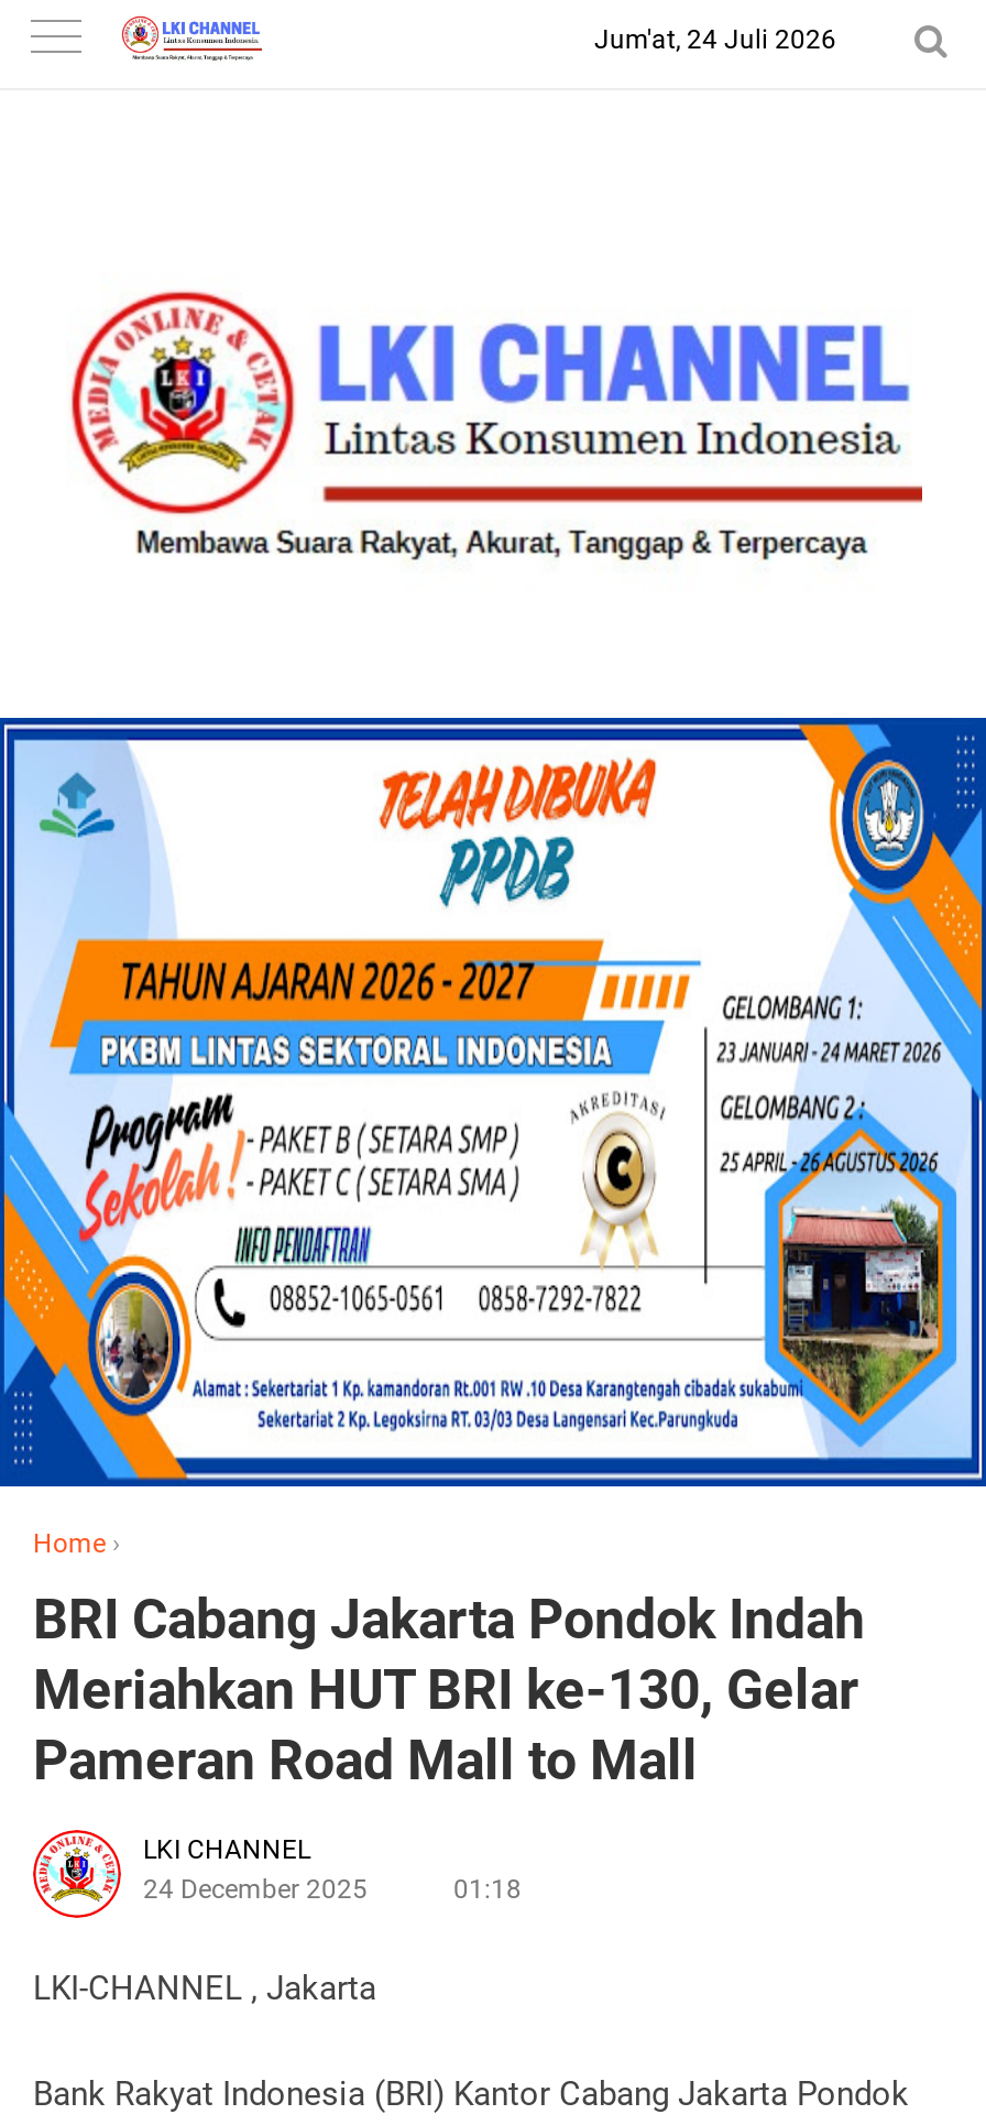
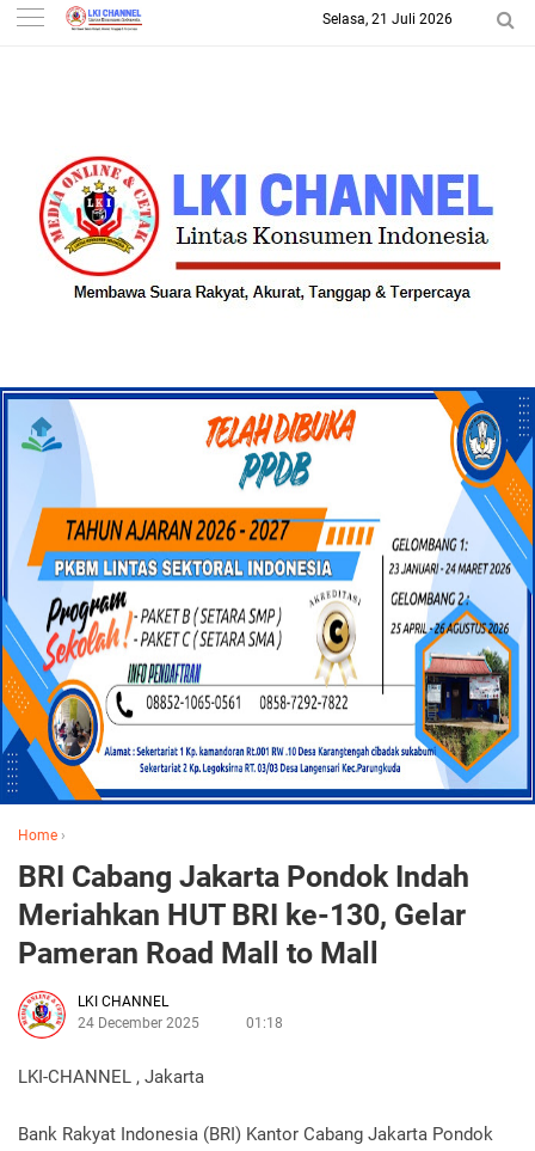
- Jum'at, 24 Juli 2026
+ Selasa, 21 Juli 2026
